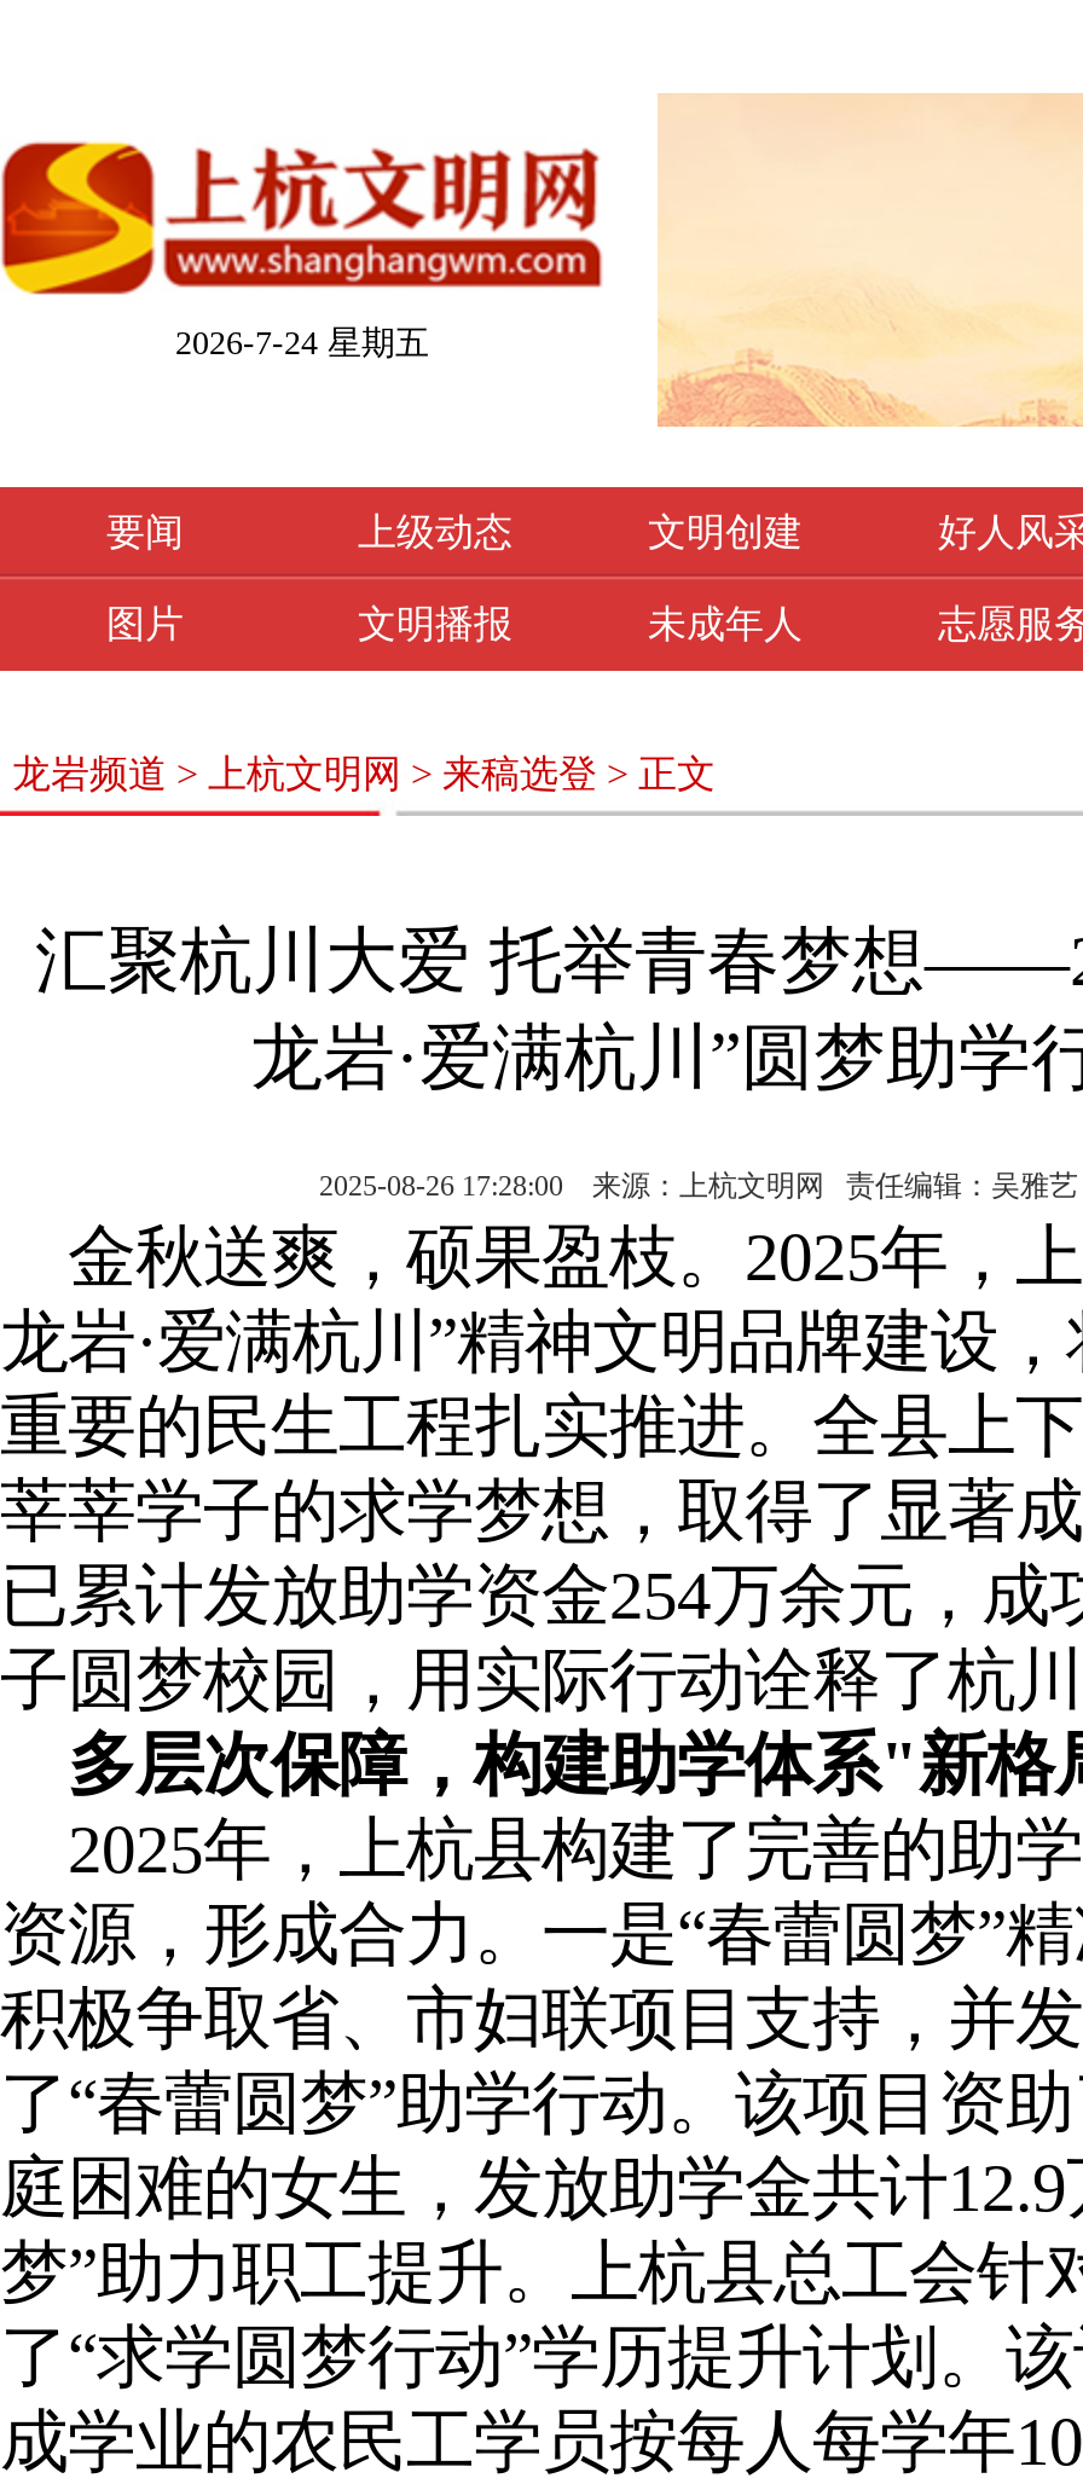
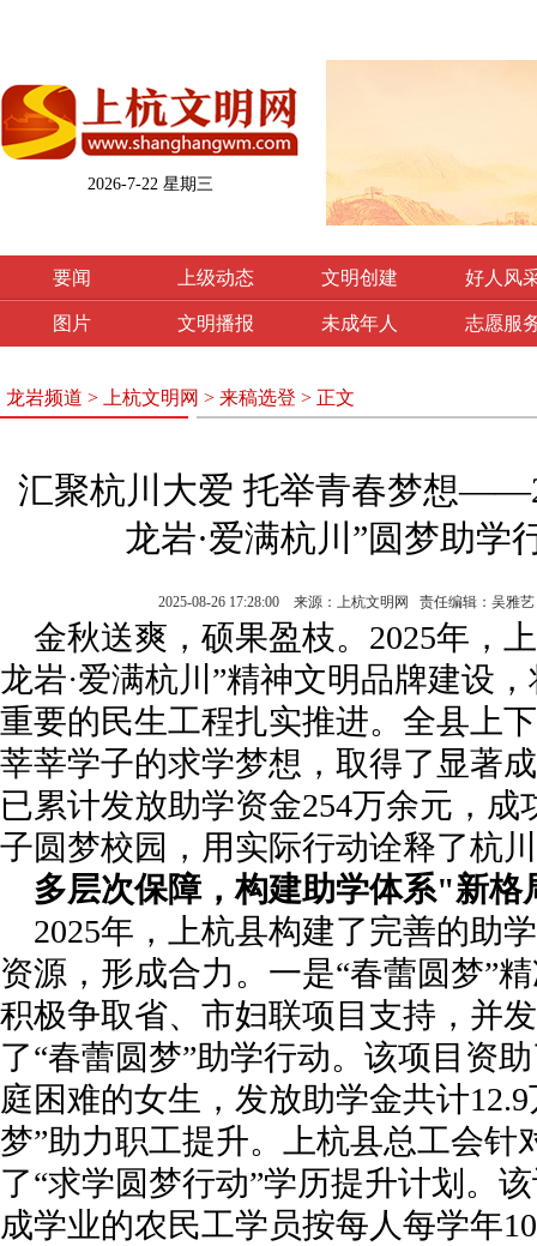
- 2026-7-24 星期五
+ 2026-7-22 星期三
